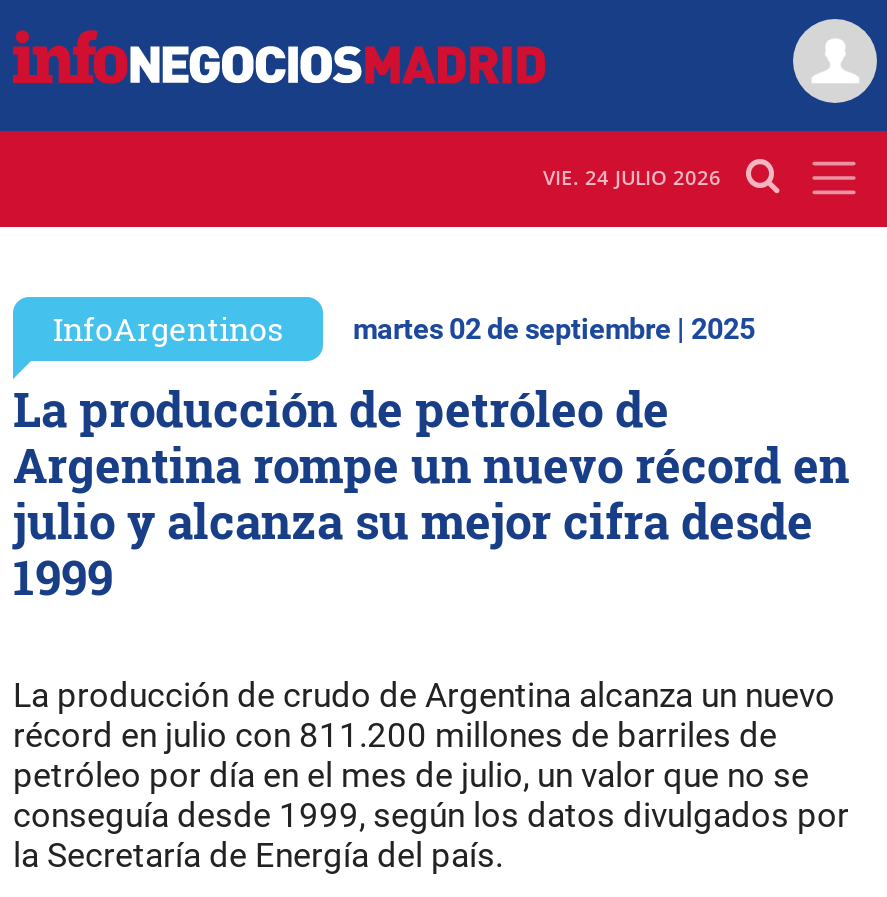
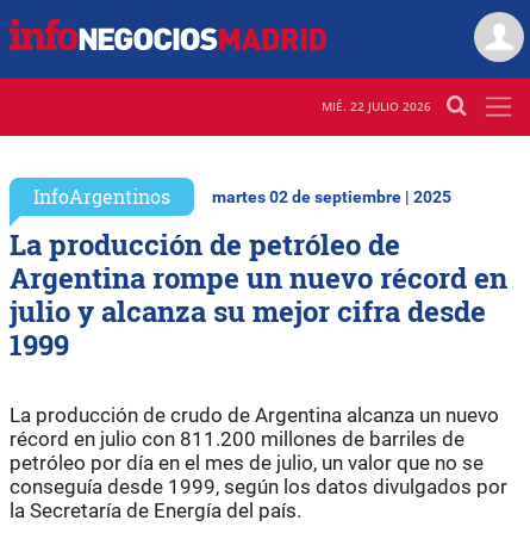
- VIE. 24 JULIO 2026
+ MIÉ. 22 JULIO 2026
